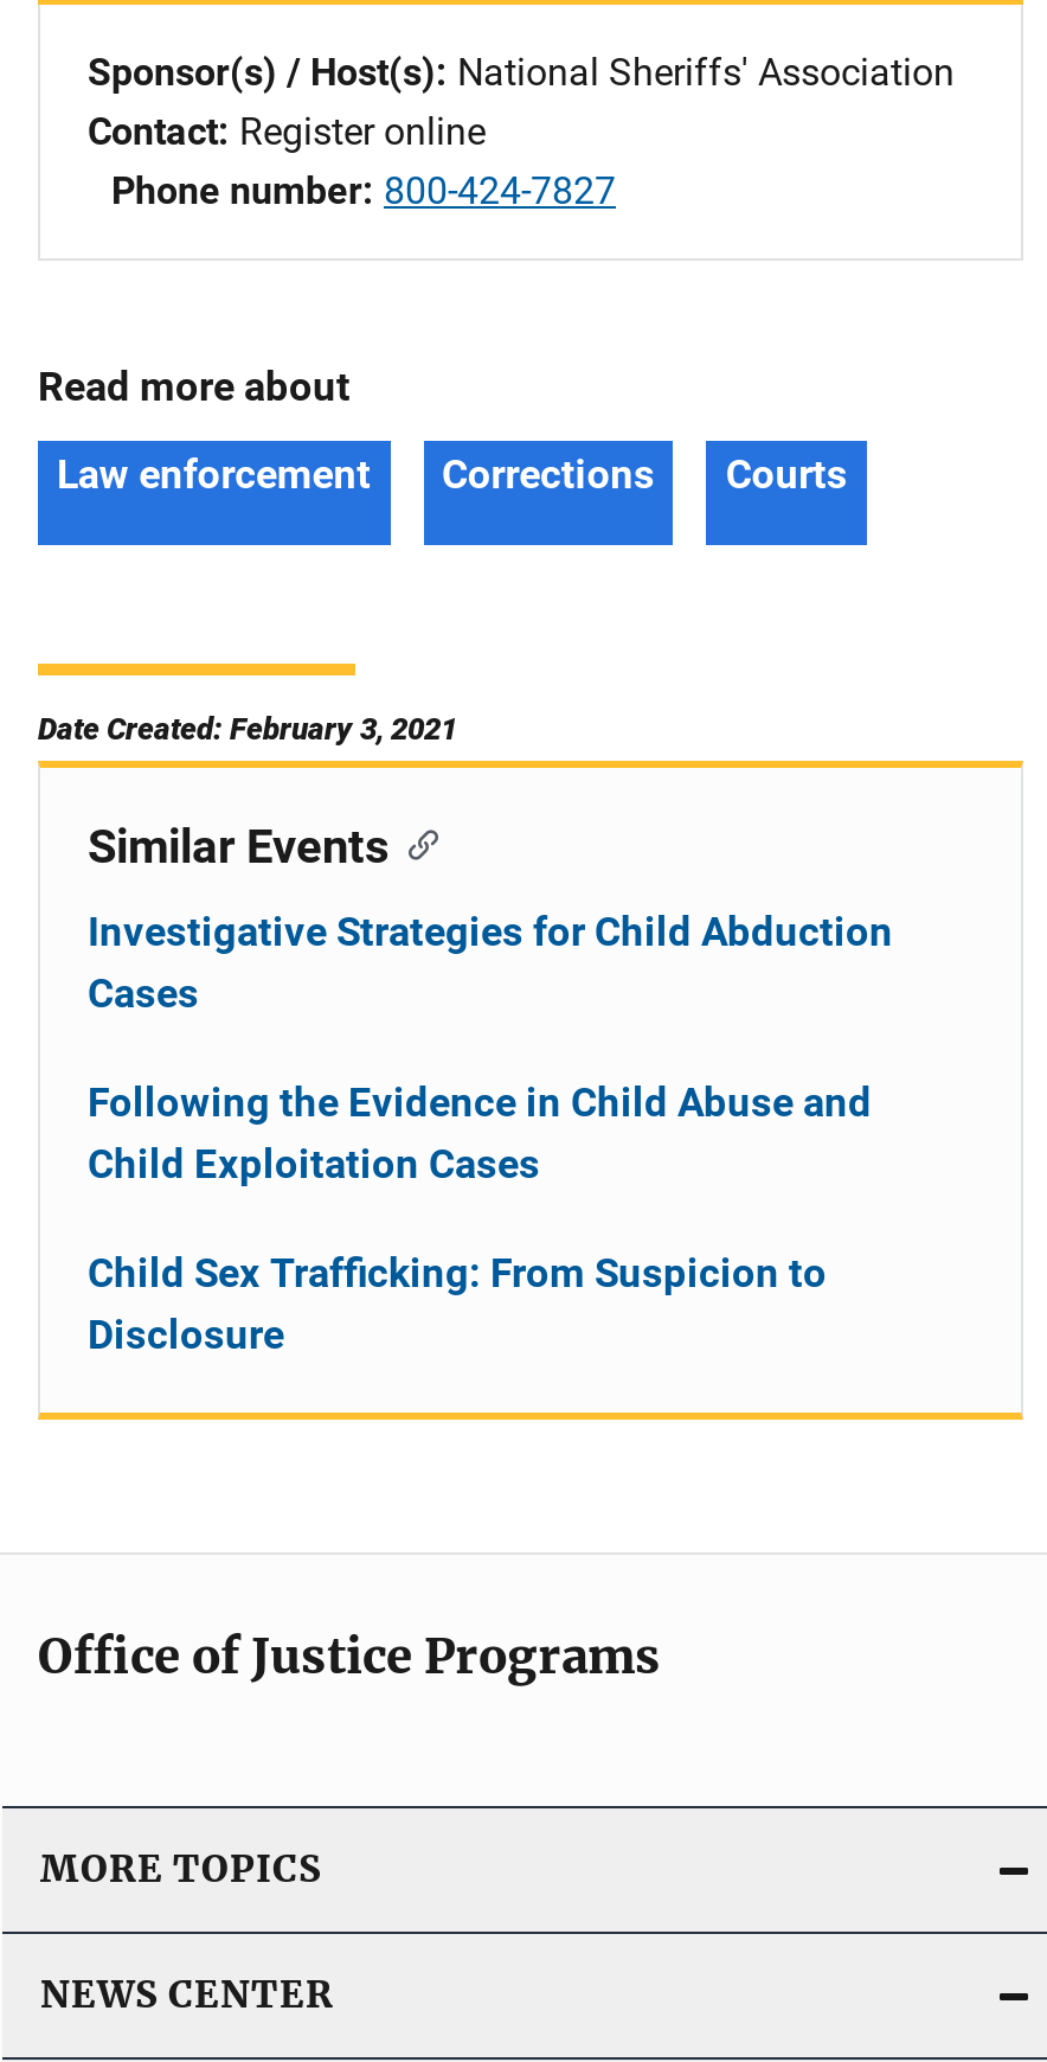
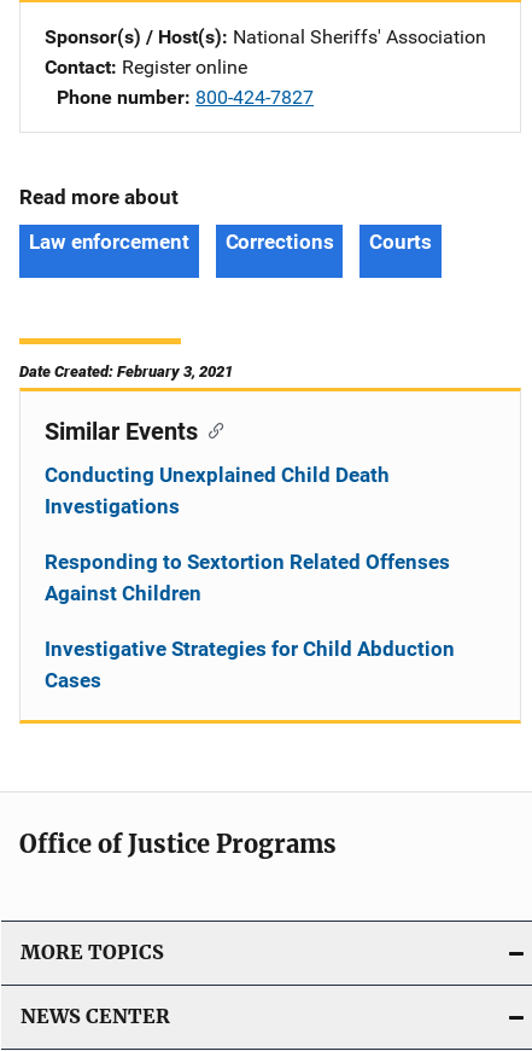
+ Conducting Unexplained Child Death
+ Investigations
+ Responding to Sextortion Related Offenses
+ Against Children

moved down: Investigative Strategies for Child Abduction | Cases

- Following the Evidence in Child Abuse and
- Child Exploitation Cases
- Child Sex Trafficking: From Suspicion to
- Disclosure
